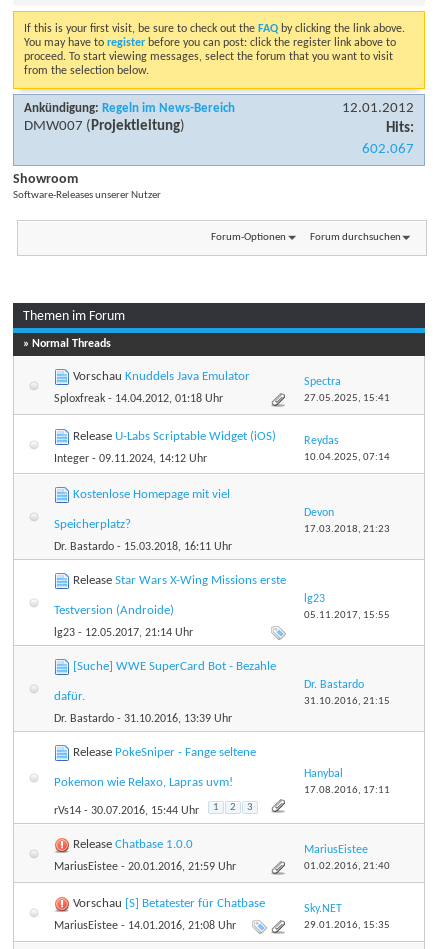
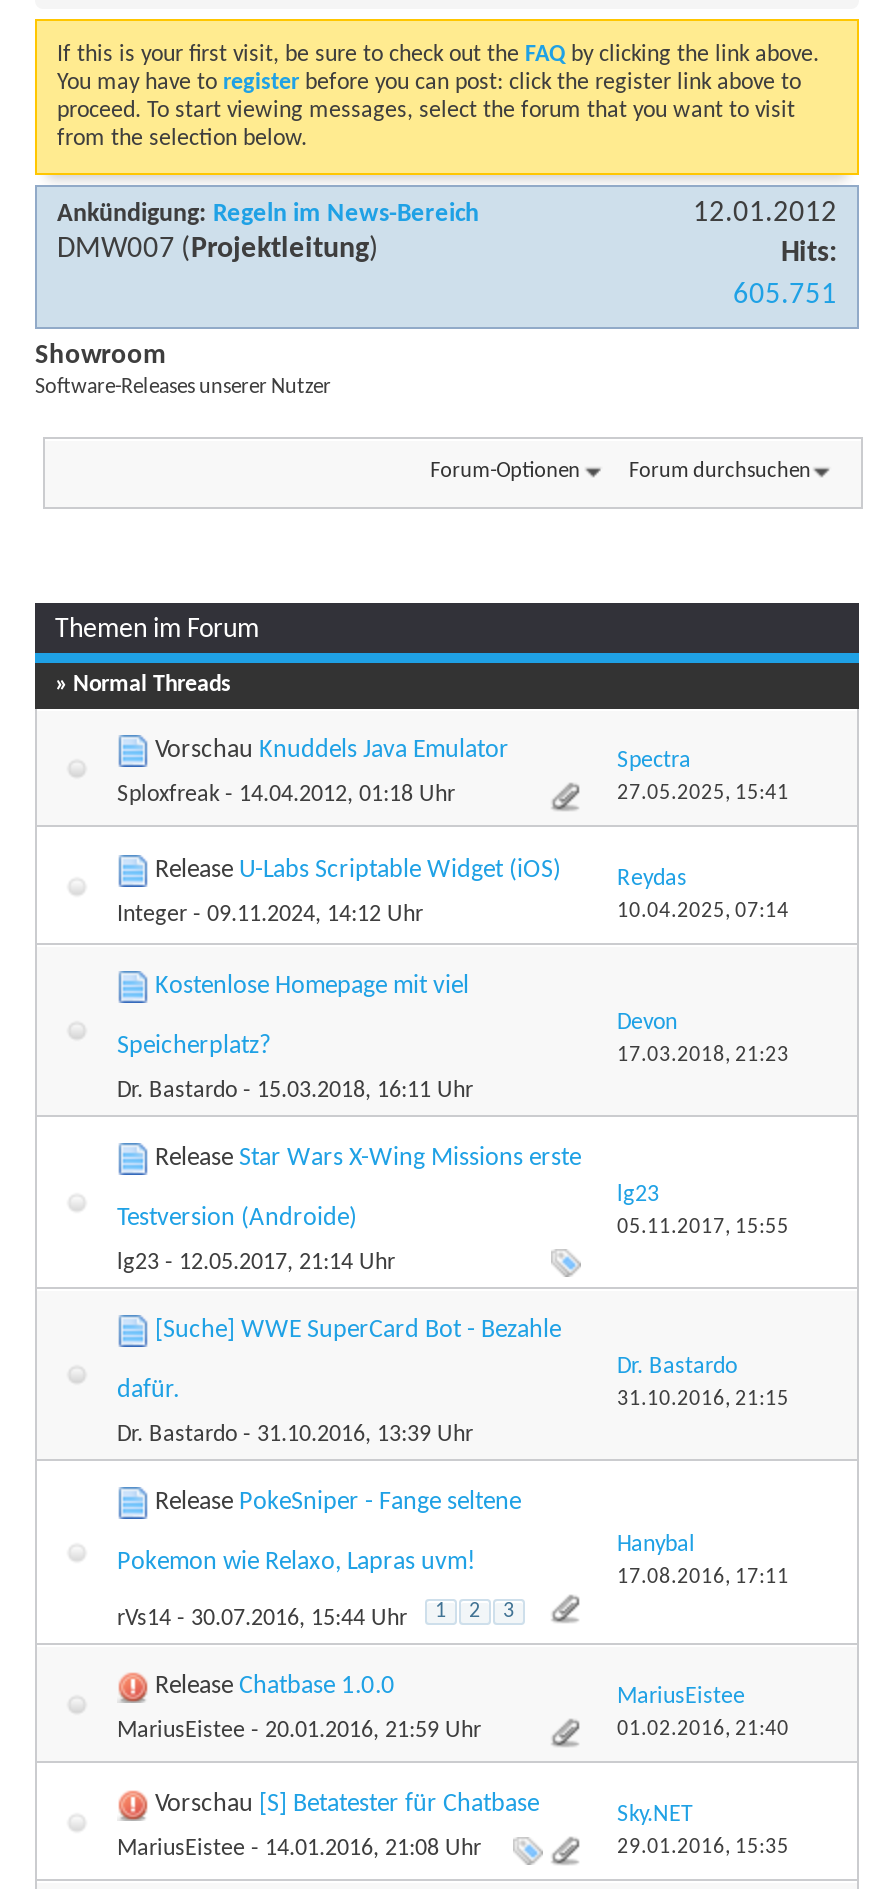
- 602.067
+ 605.751
